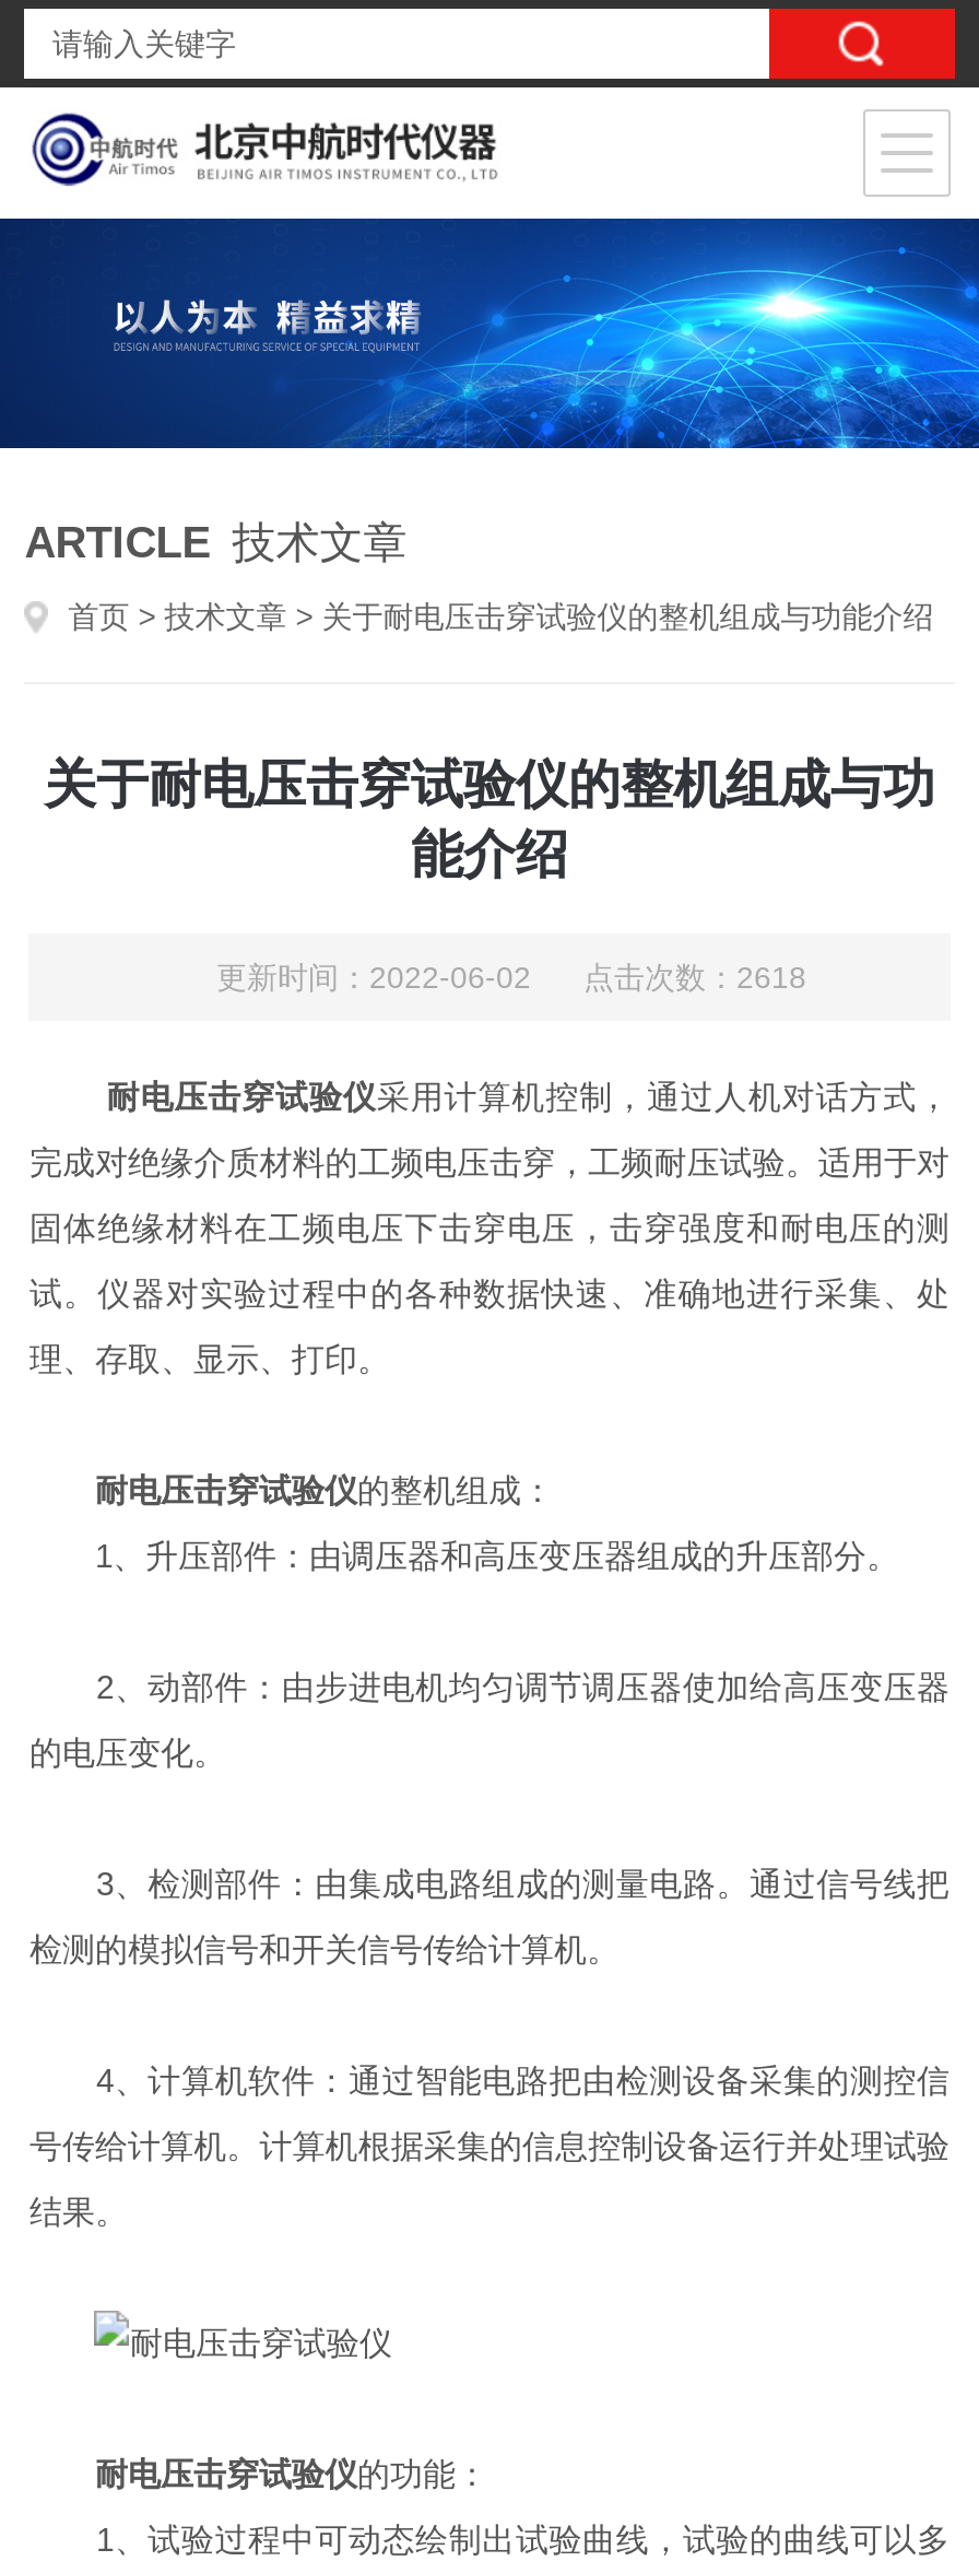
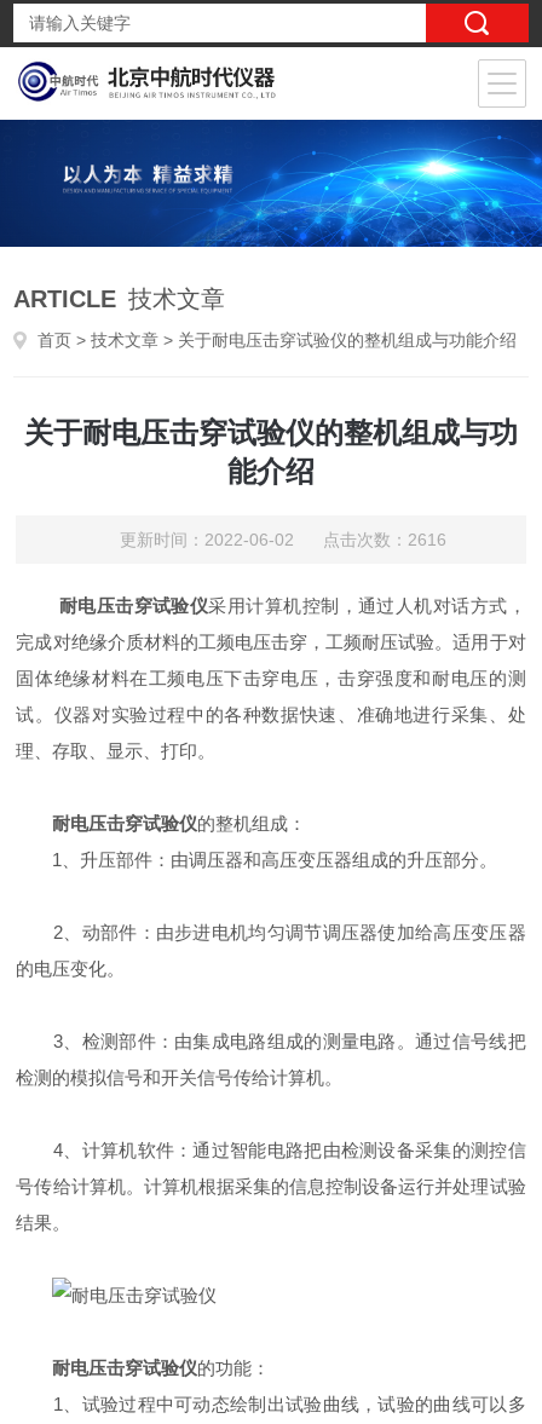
- 更新时间：2022-06-02 点击次数：2618
+ 更新时间：2022-06-02 点击次数：2616
